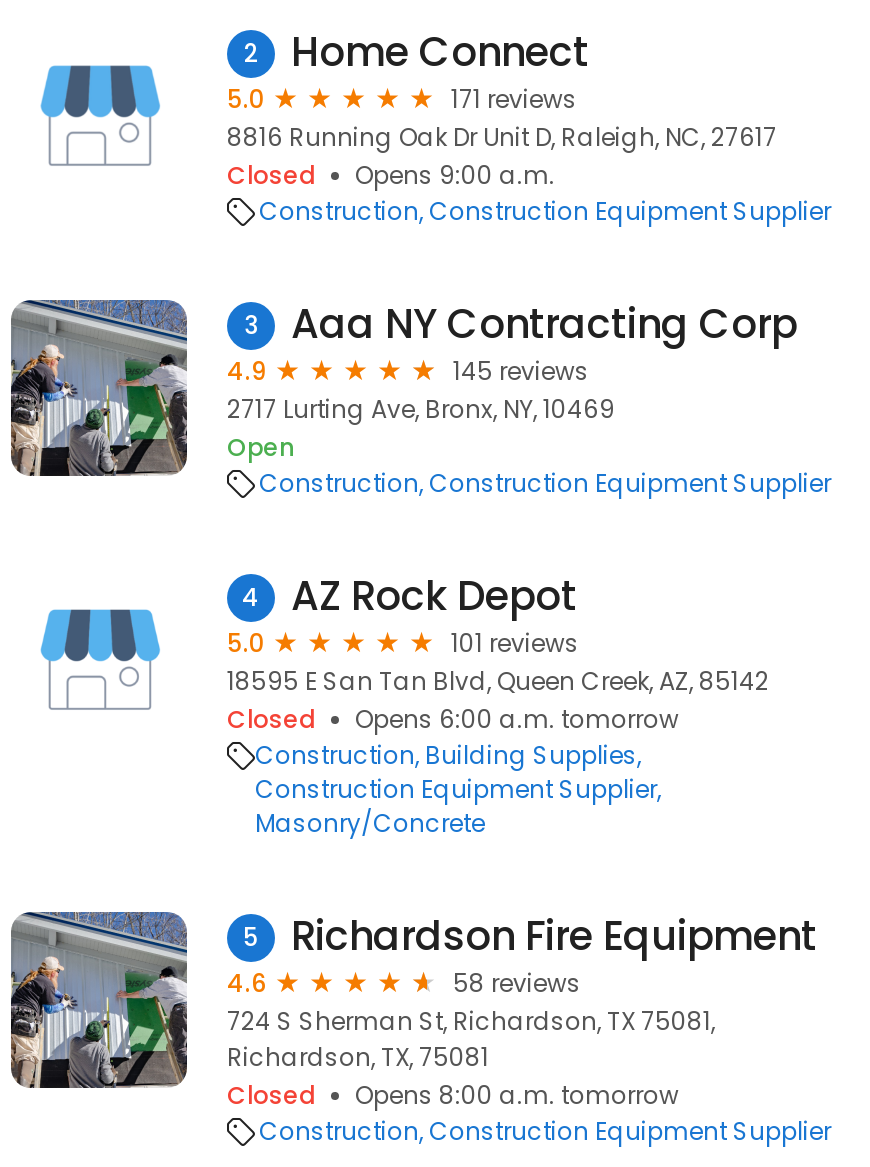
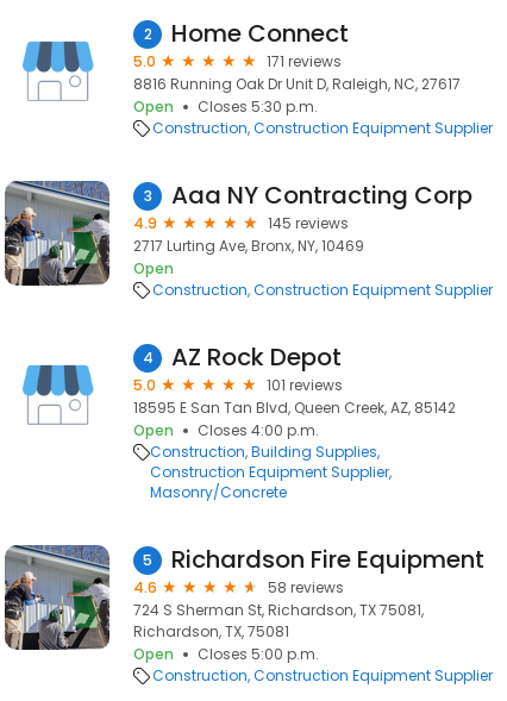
- Closed
- Opens 9:00 a.m.
+ Open
+ Closes 5:30 p.m.

- Closed
- Opens 6:00 a.m. tomorrow
+ Open
+ Closes 4:00 p.m.

- Closed
- Opens 8:00 a.m. tomorrow
+ Open
+ Closes 5:00 p.m.
